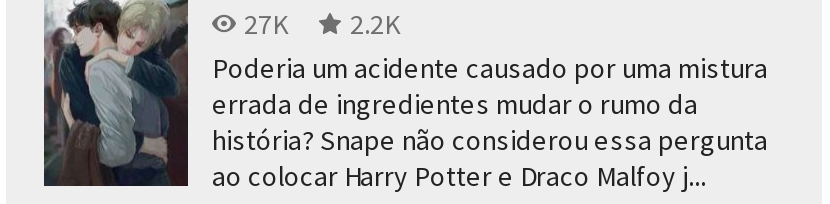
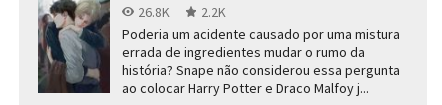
- 27K 2.2K
+ 26.8K 2.2K
